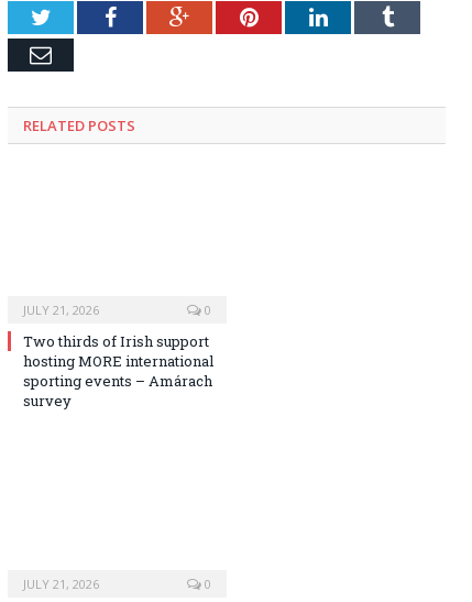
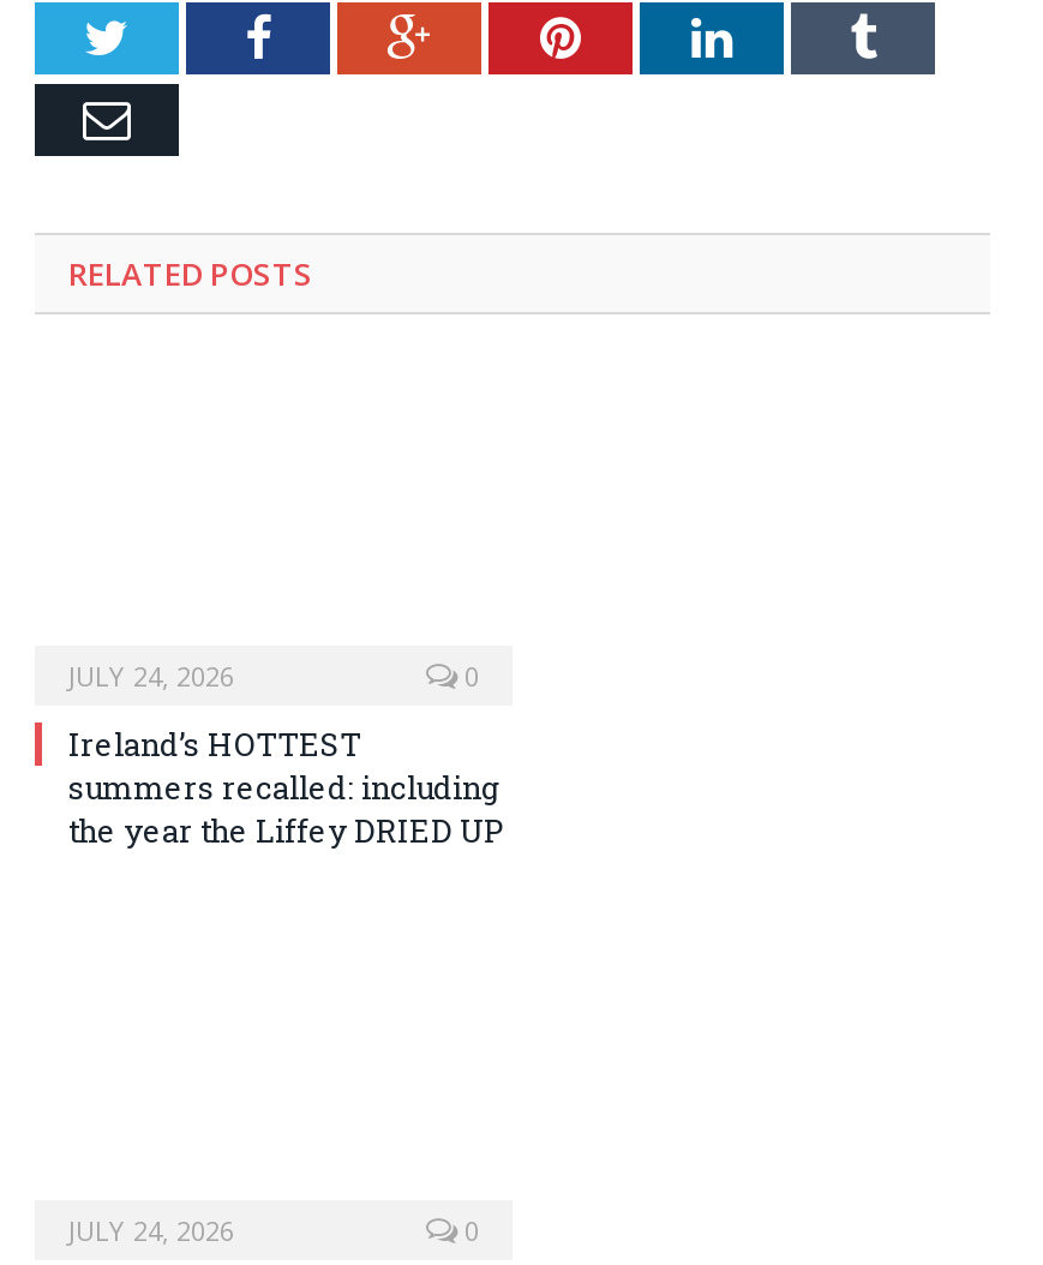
- JULY 21, 2026
+ JULY 24, 2026

- Two thirds of Irish support
- hosting MORE international
- sporting events – Amárach
- survey
+ Ireland’s HOTTEST
+ summers recalled: including
+ the year the Liffey DRIED UP

- JULY 21, 2026
+ JULY 24, 2026
